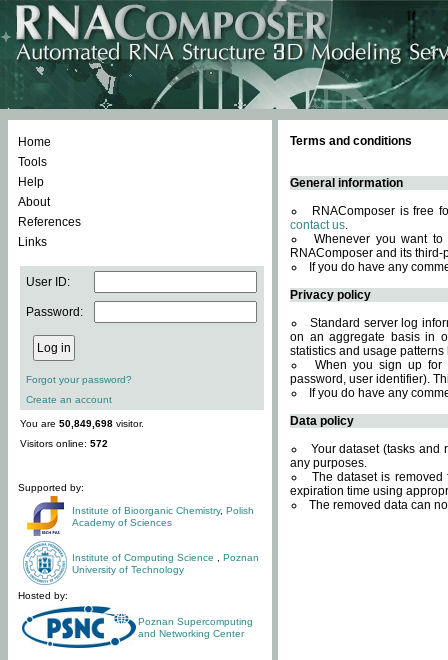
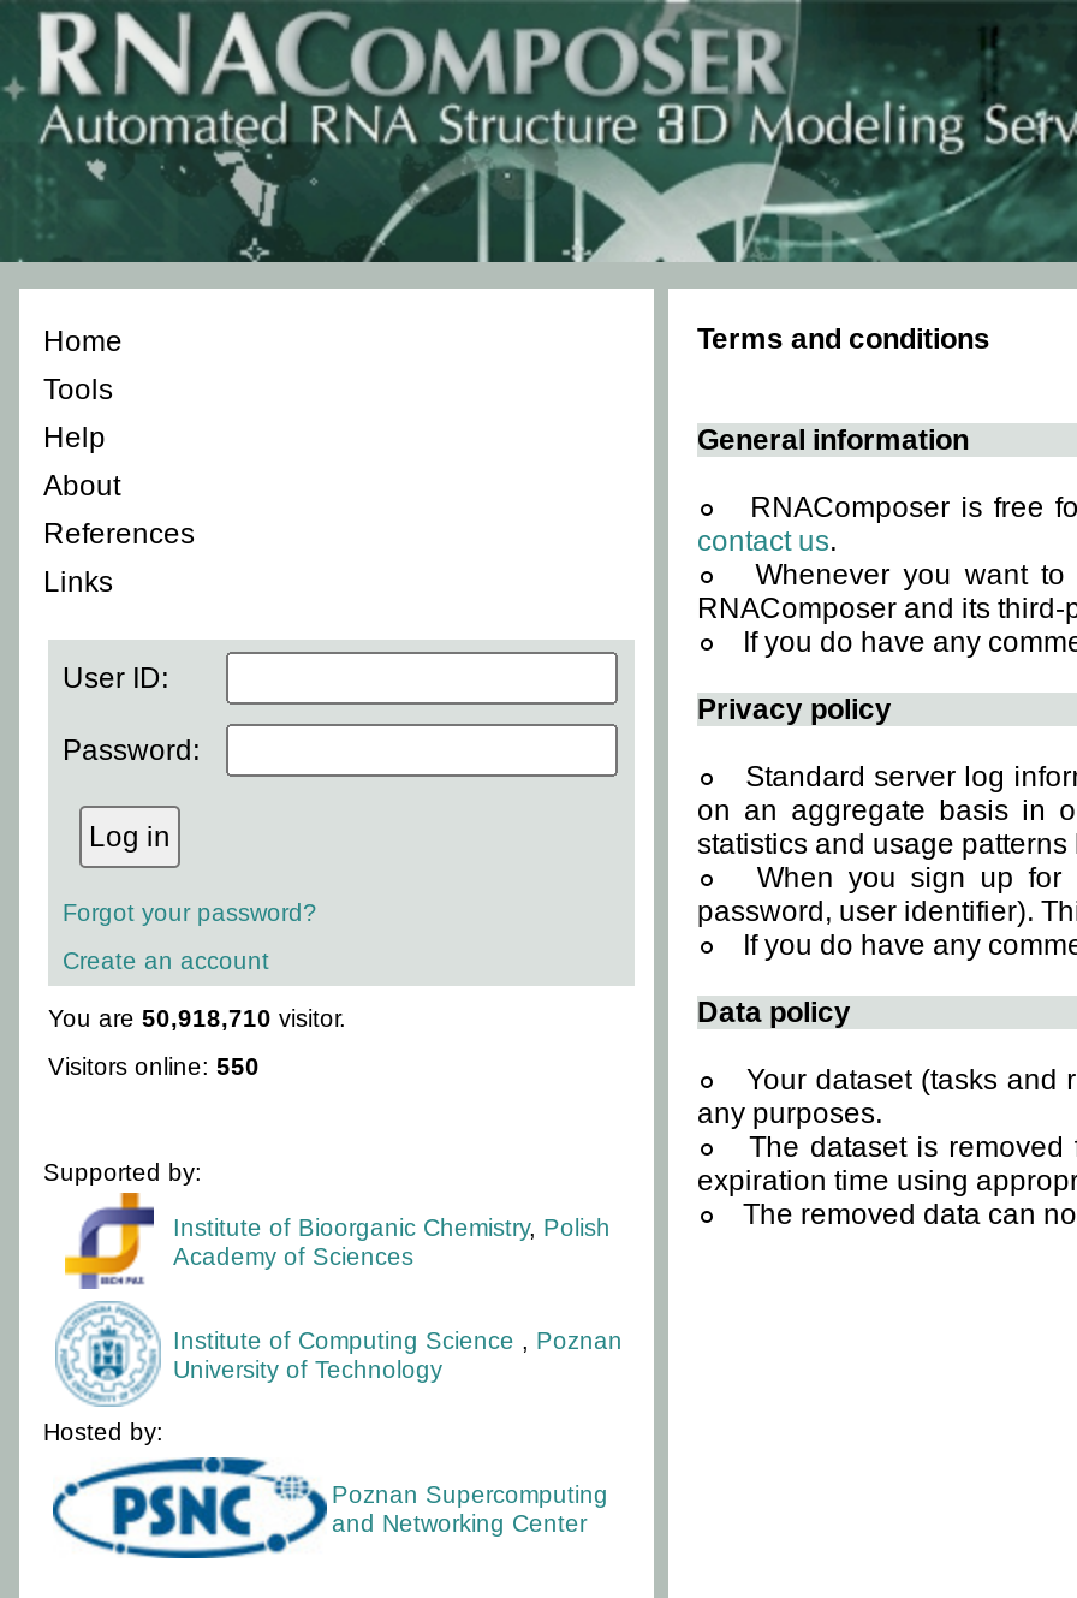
- You are 50,849,698 visitor.
+ You are 50,918,710 visitor.

- Visitors online: 572
+ Visitors online: 550
